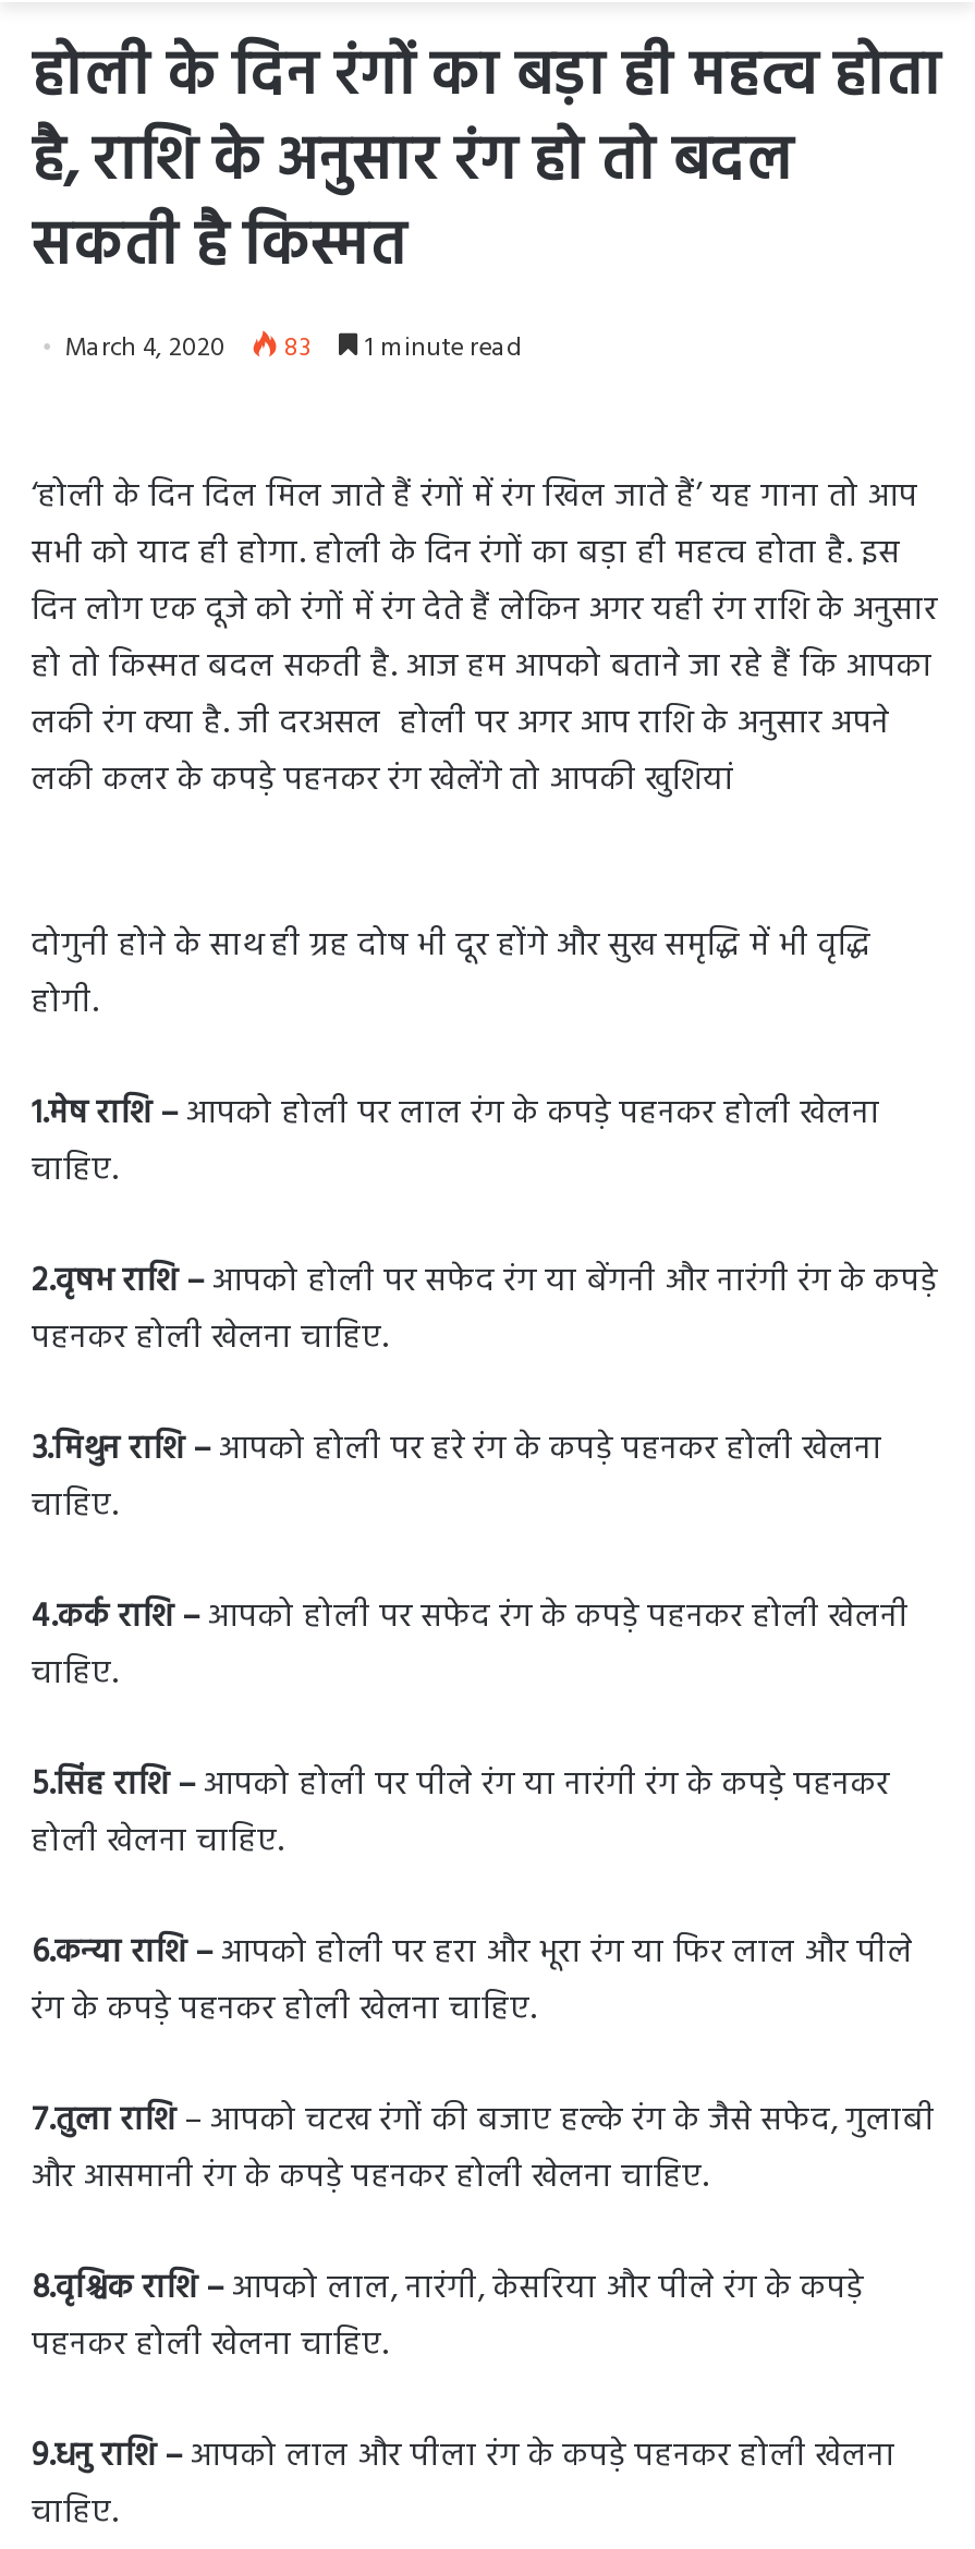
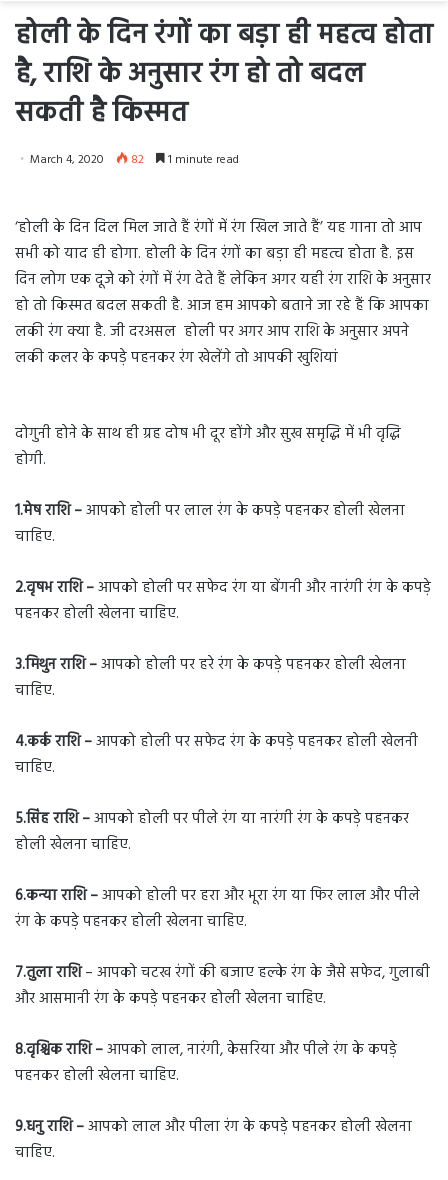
- March 4, 2020 83 1 minute read
+ March 4, 2020 82 1 minute read
